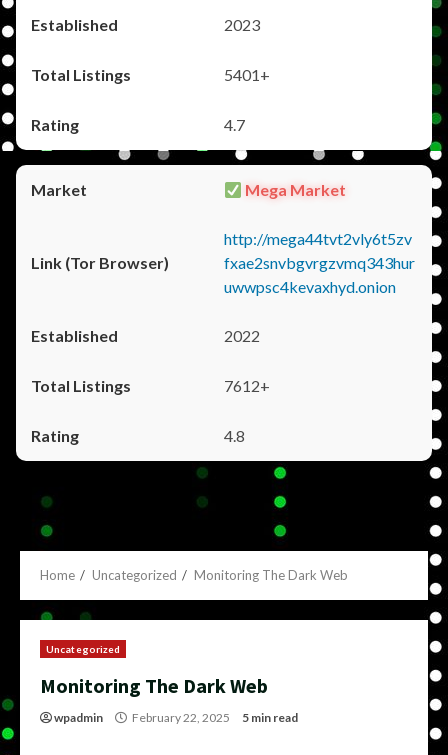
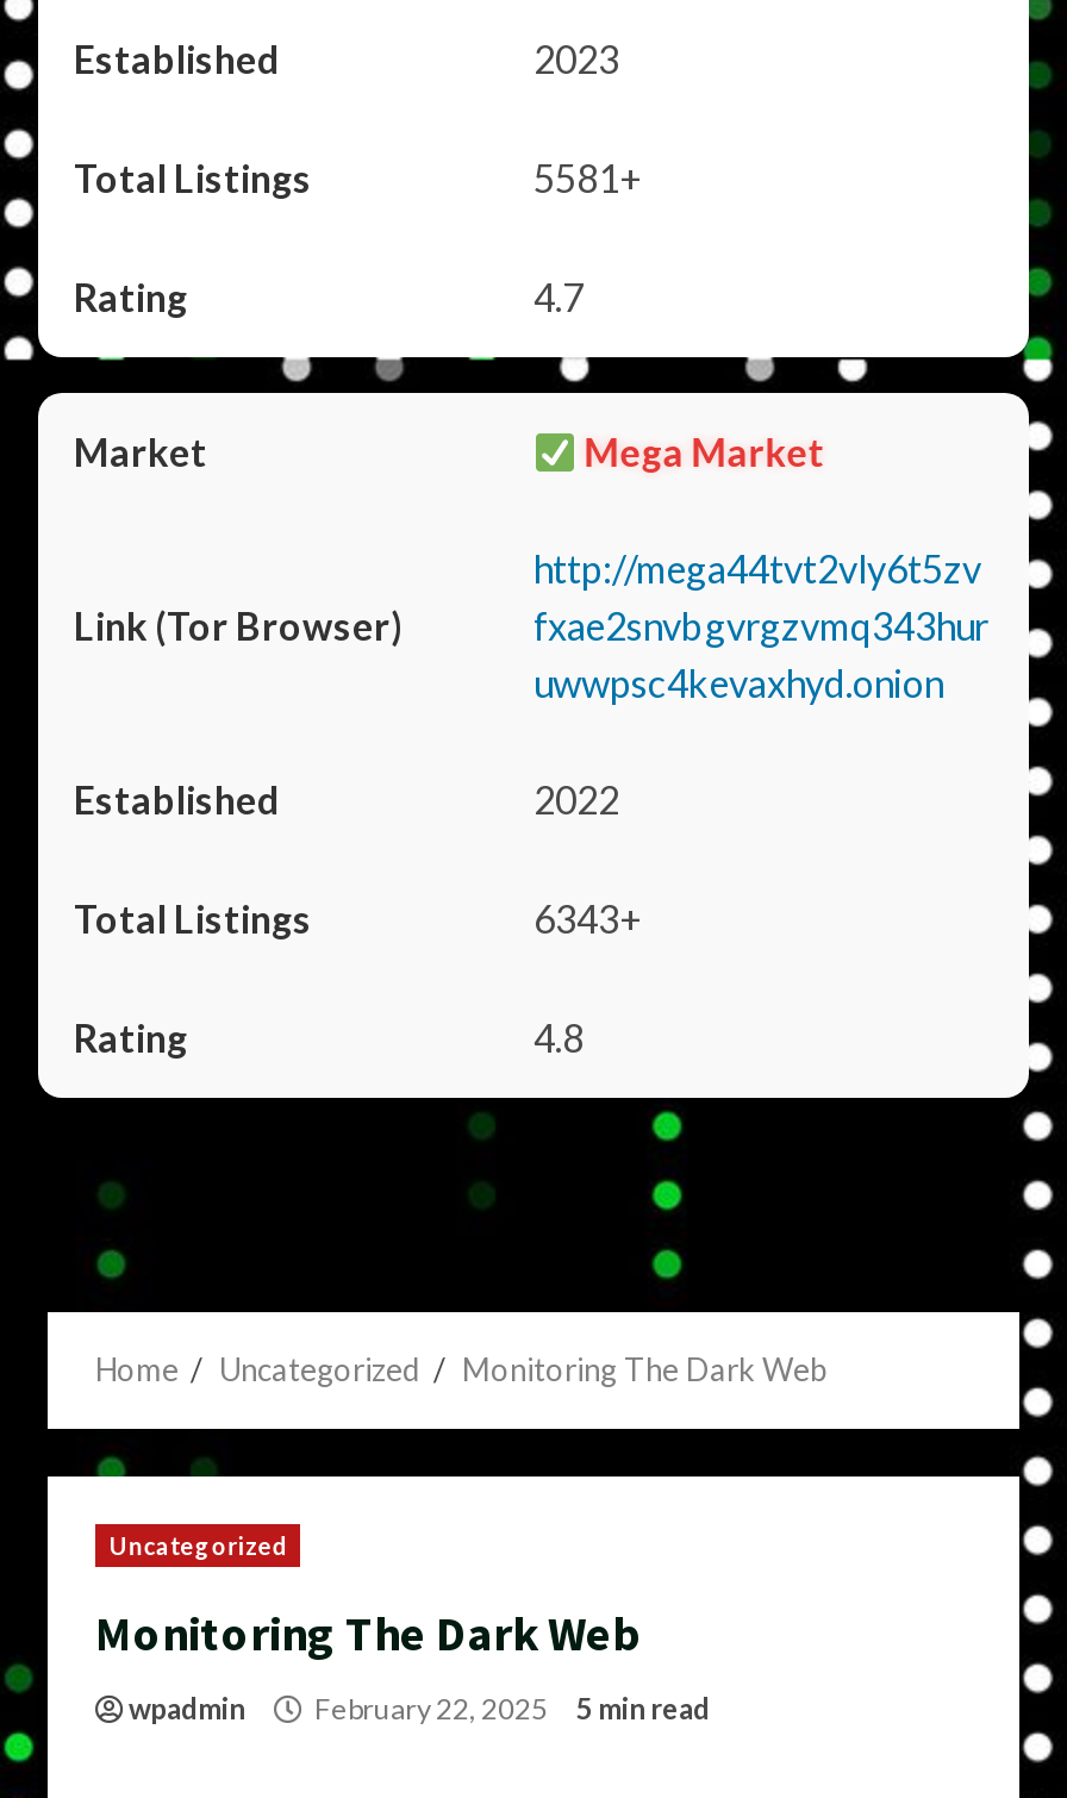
- 5401+
+ 5581+

- 7612+
+ 6343+
